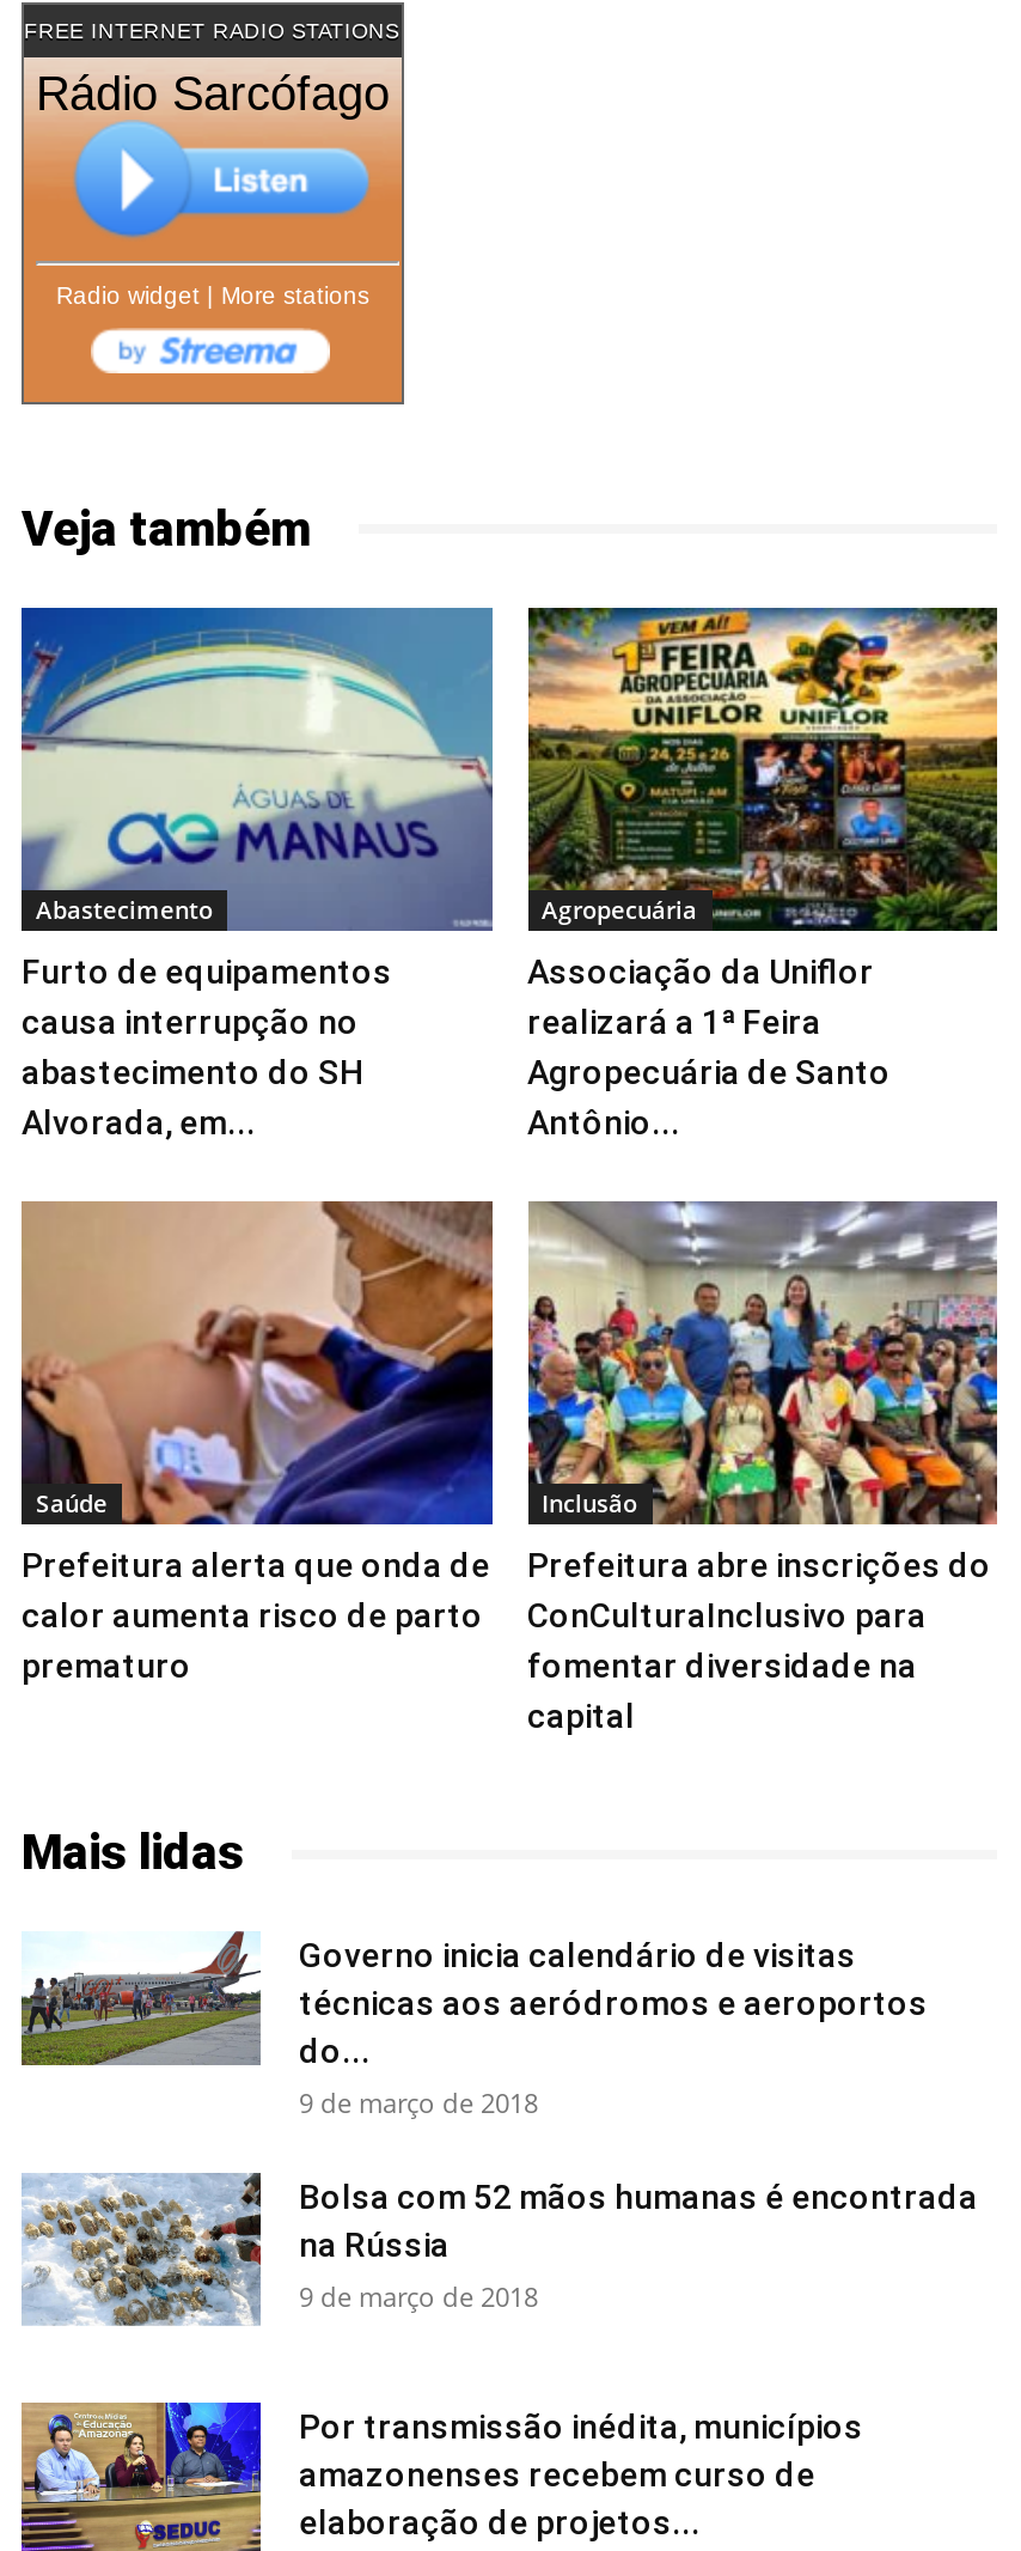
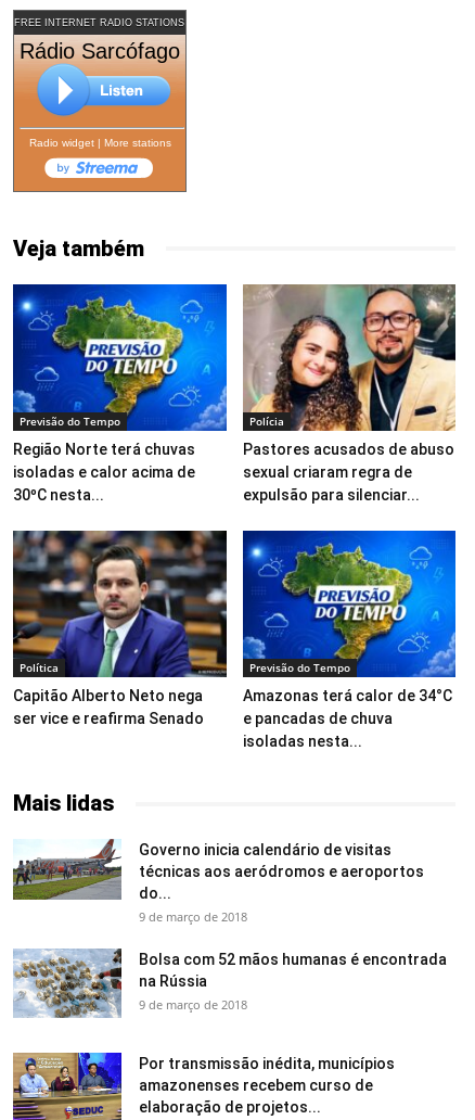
- [image]
- Abastecimento
+ [image]
+ Previsão do Tempo

- [image]
- Agropecuária
+ [image]
+ Polícia

- Furto de equipamentos
- causa interrupção no
- abastecimento do SH
- Alvorada, em...
+ Região Norte terá chuvas
+ isoladas e calor acima de
+ 30ºC nesta...

- Associação da Uniflor
- realizará a 1ª Feira
- Agropecuária de Santo
- Antônio...
+ Pastores acusados de abuso
+ sexual criaram regra de
+ expulsão para silenciar...

- [image]
- Saúde
+ [image]
+ Política

- [image]
- Inclusão
+ [image]
+ Previsão do Tempo

- Prefeitura alerta que onda de
- calor aumenta risco de parto
- prematuro
+ Capitão Alberto Neto nega
+ ser vice e reafirma Senado

- Prefeitura abre inscrições do
- ConCulturaInclusivo para
- fomentar diversidade na
- capital
+ Amazonas terá calor de 34°C
+ e pancadas de chuva
+ isoladas nesta...
